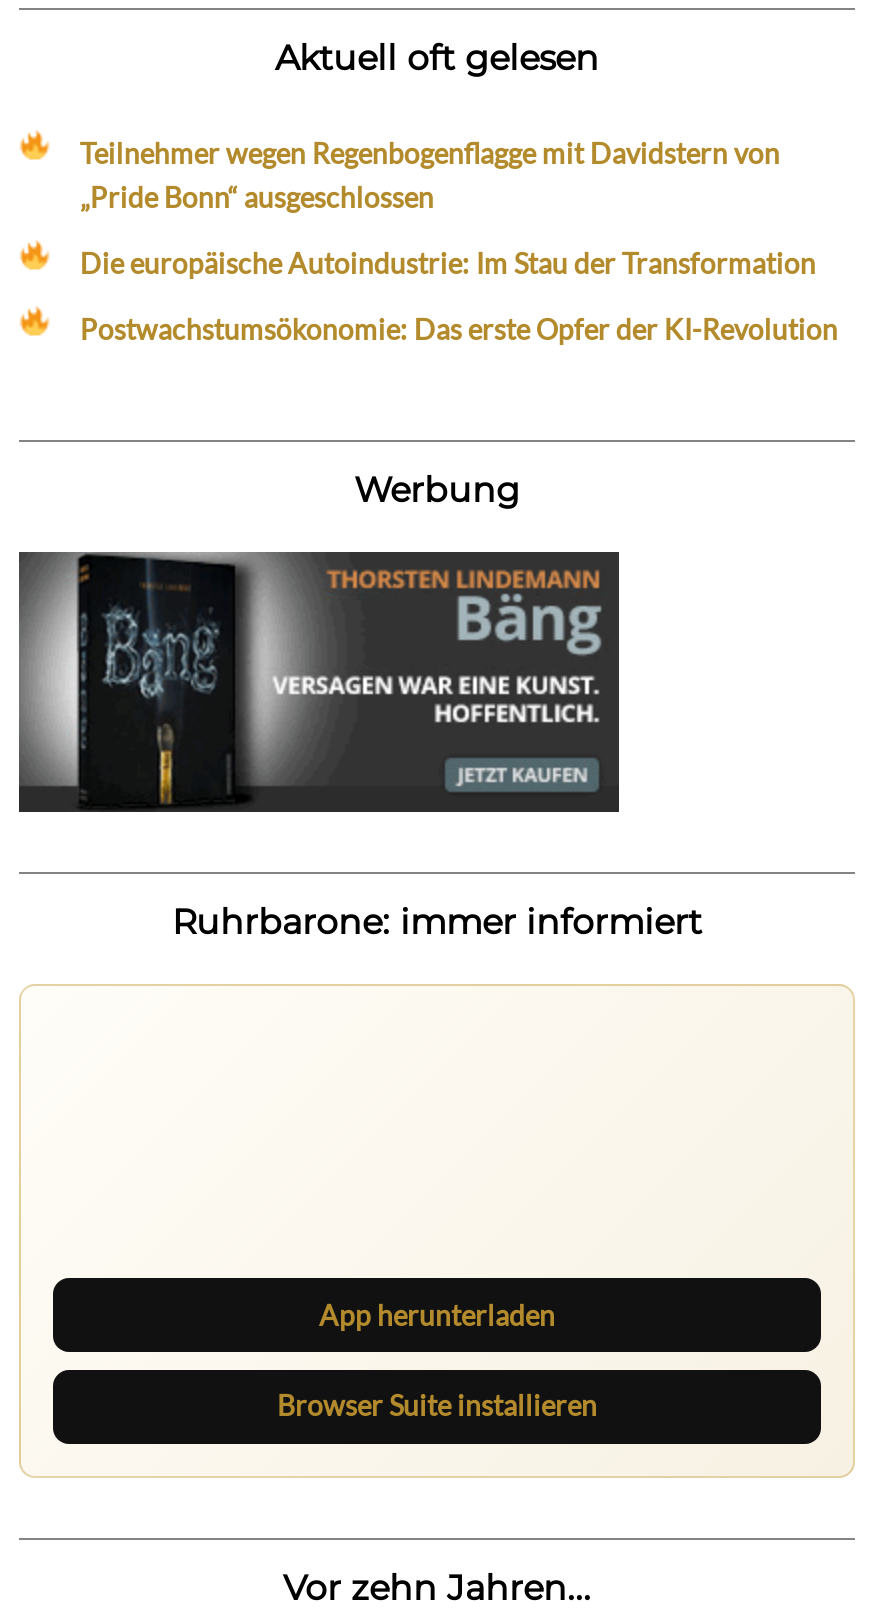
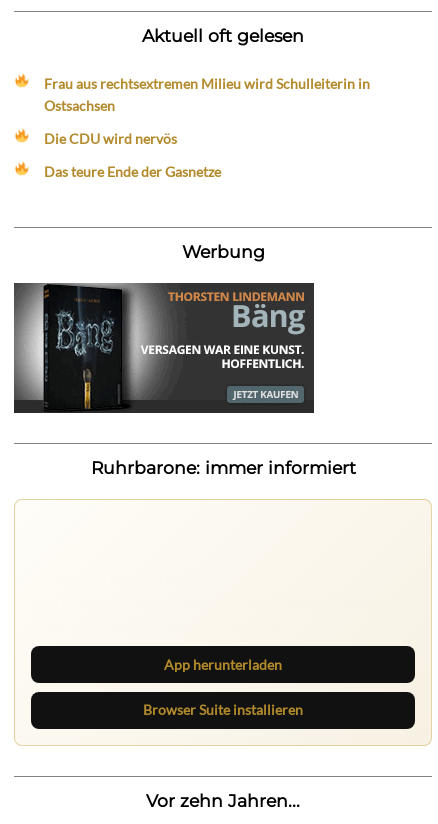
- Teilnehmer wegen Regenbogenflagge mit Davidstern von
- „Pride Bonn“ ausgeschlossen
+ Frau aus rechtsextremen Milieu wird Schulleiterin in
+ Ostsachsen

- Die europäische Autoindustrie: Im Stau der Transformation
+ Die CDU wird nervös

- Postwachstumsökonomie: Das erste Opfer der KI-Revolution
+ Das teure Ende der Gasnetze
